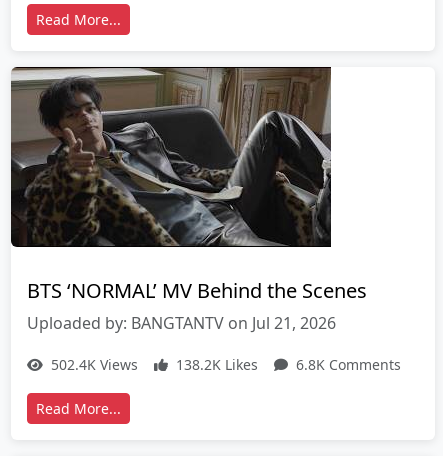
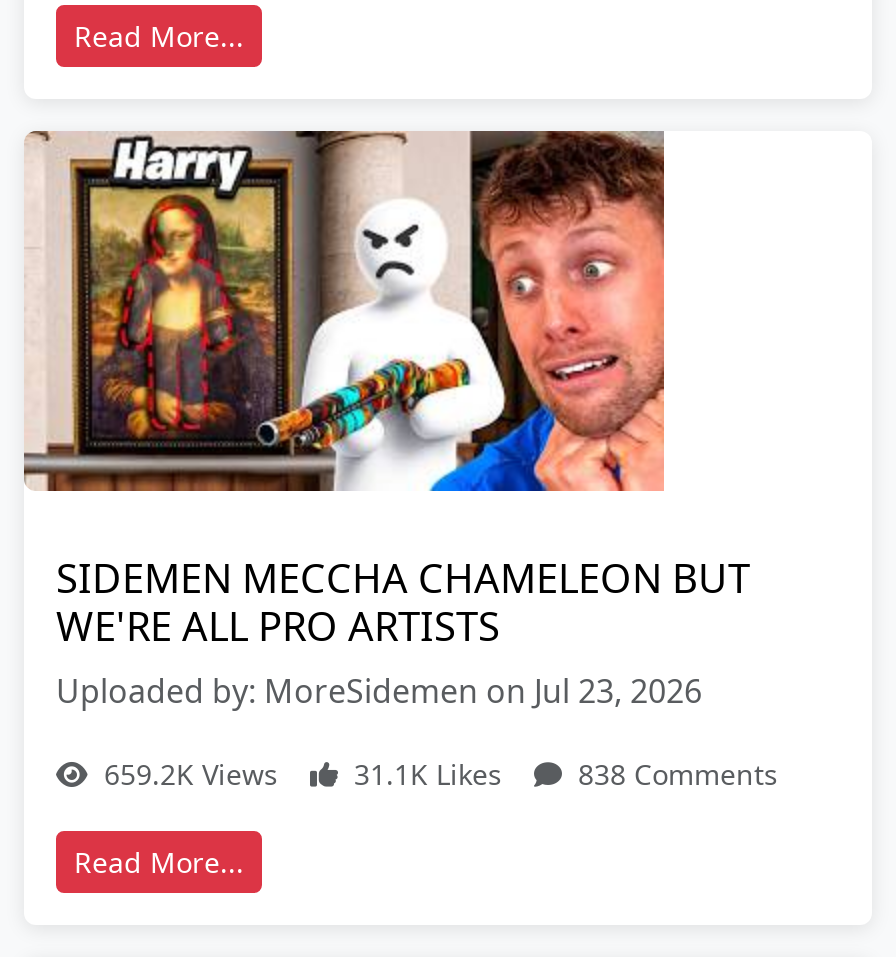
- [image]
- BTS ‘NORMAL’ MV Behind the Scenes
- Uploaded by: BANGTANTV on Jul 21, 2026
+ [image]
+ SIDEMEN MECCHA CHAMELEON BUT
+ WE'RE ALL PRO ARTISTS
+ Uploaded by: MoreSidemen on Jul 23, 2026

- 502.4K Views
- 138.2K Likes
- 6.8K Comments
+ 659.2K Views
+ 31.1K Likes
+ 838 Comments
